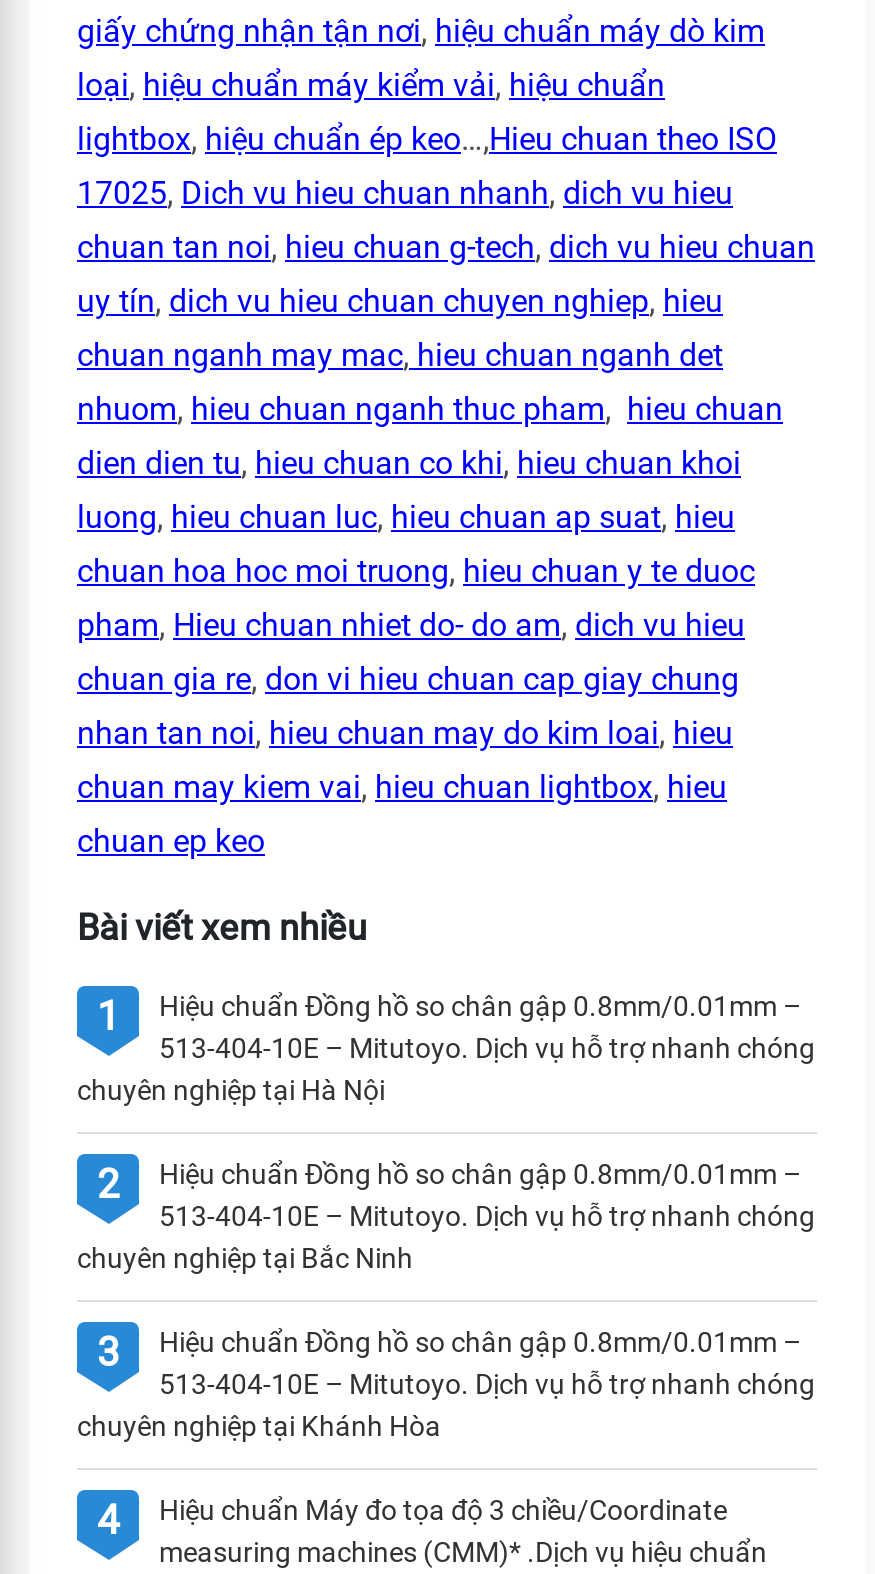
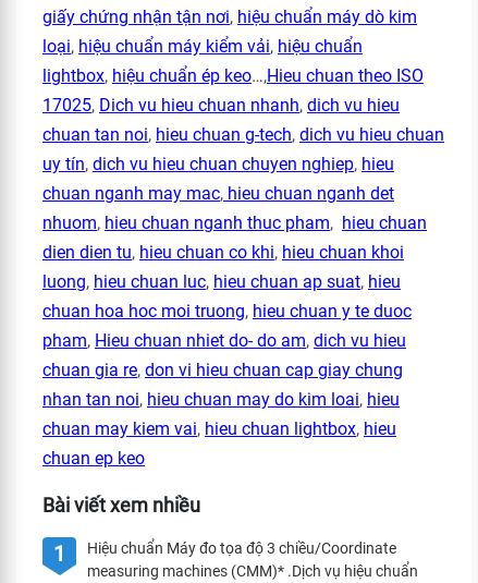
- Hiệu chuẩn Đồng hồ so chân gập 0.8mm/0.01mm –
- 513-404-10E – Mitutoyo. Dịch vụ hỗ trợ nhanh chóng
- chuyên nghiệp tại Hà Nội
- 2
- Hiệu chuẩn Đồng hồ so chân gập 0.8mm/0.01mm –
- 513-404-10E – Mitutoyo. Dịch vụ hỗ trợ nhanh chóng
- chuyên nghiệp tại Bắc Ninh
- 3
- Hiệu chuẩn Đồng hồ so chân gập 0.8mm/0.01mm –
- 513-404-10E – Mitutoyo. Dịch vụ hỗ trợ nhanh chóng
- chuyên nghiệp tại Khánh Hòa
- 4
